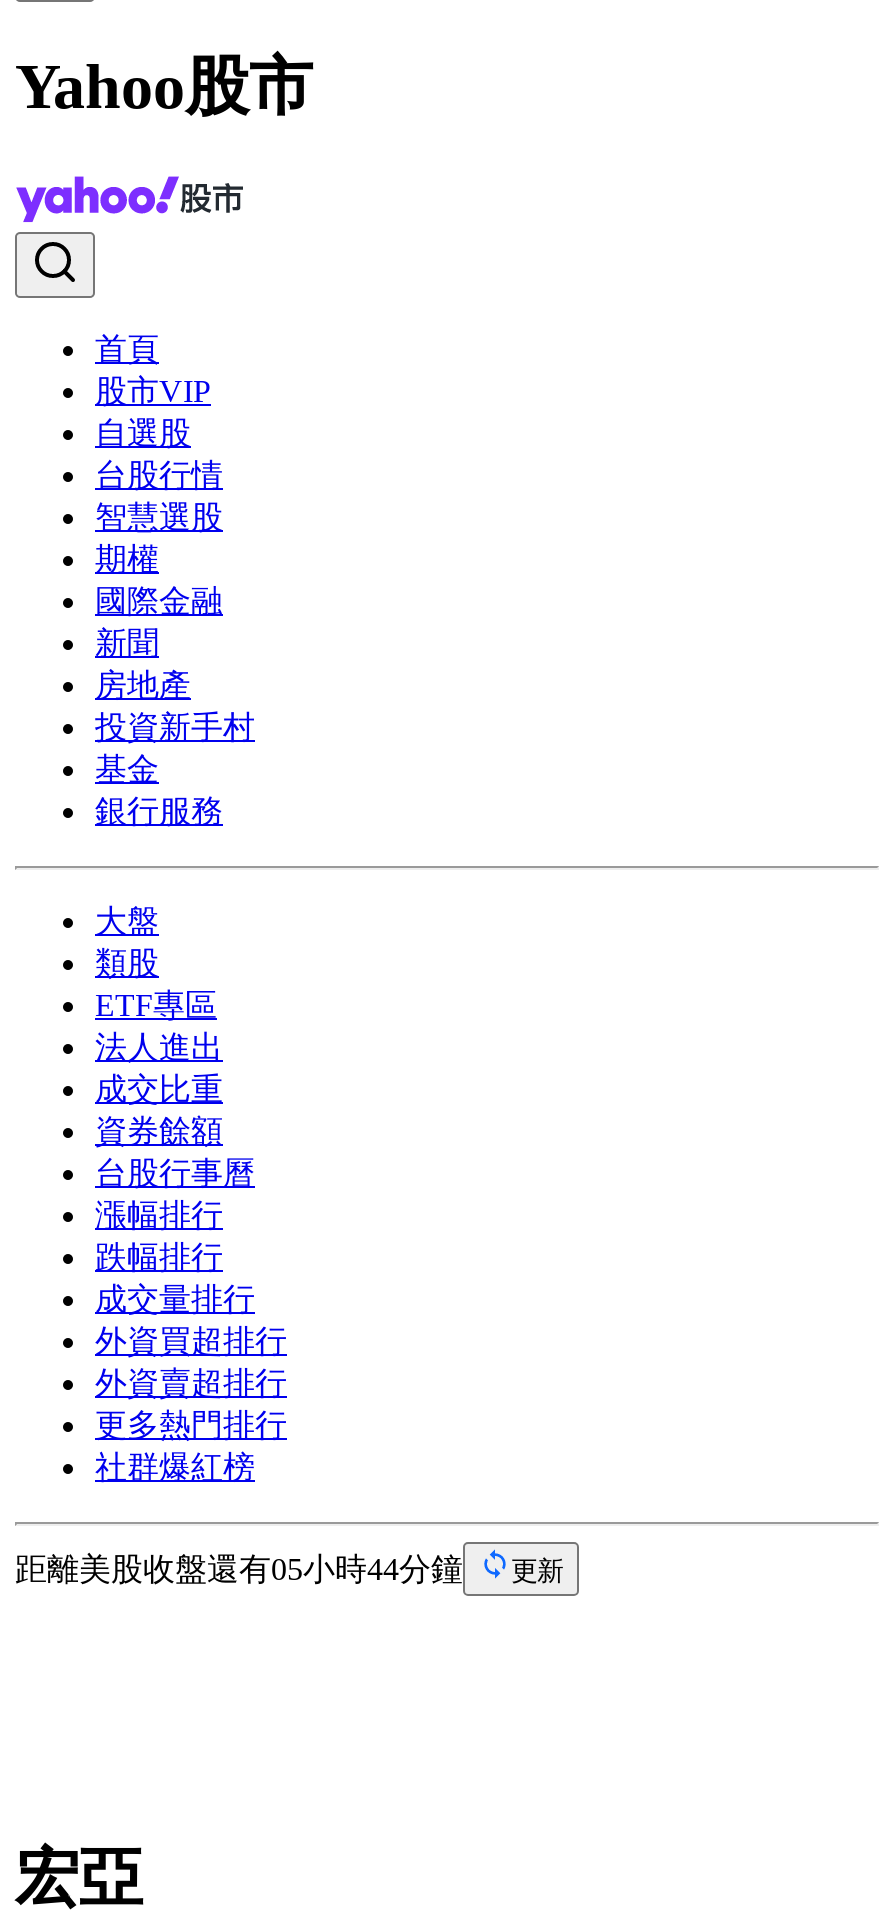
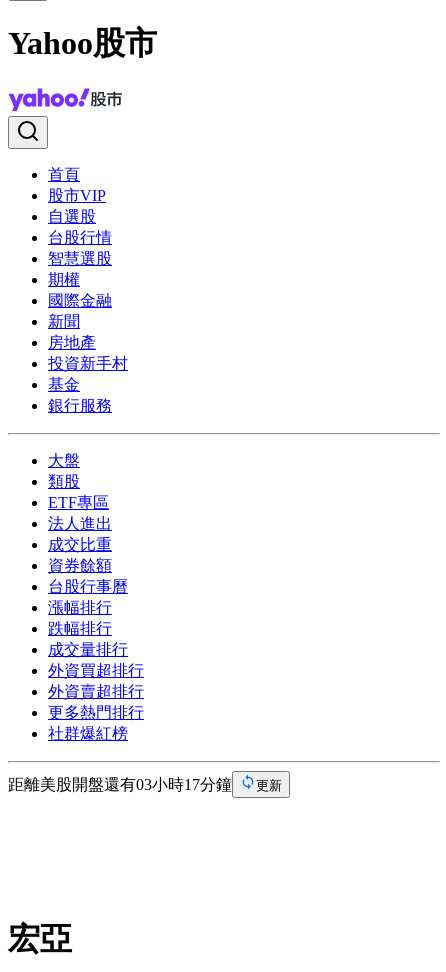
- 距離美股收盤還有05小時44分鐘
+ 距離美股開盤還有03小時17分鐘
